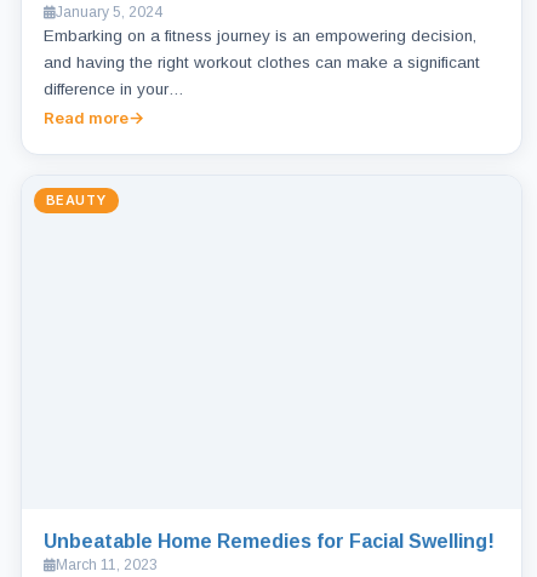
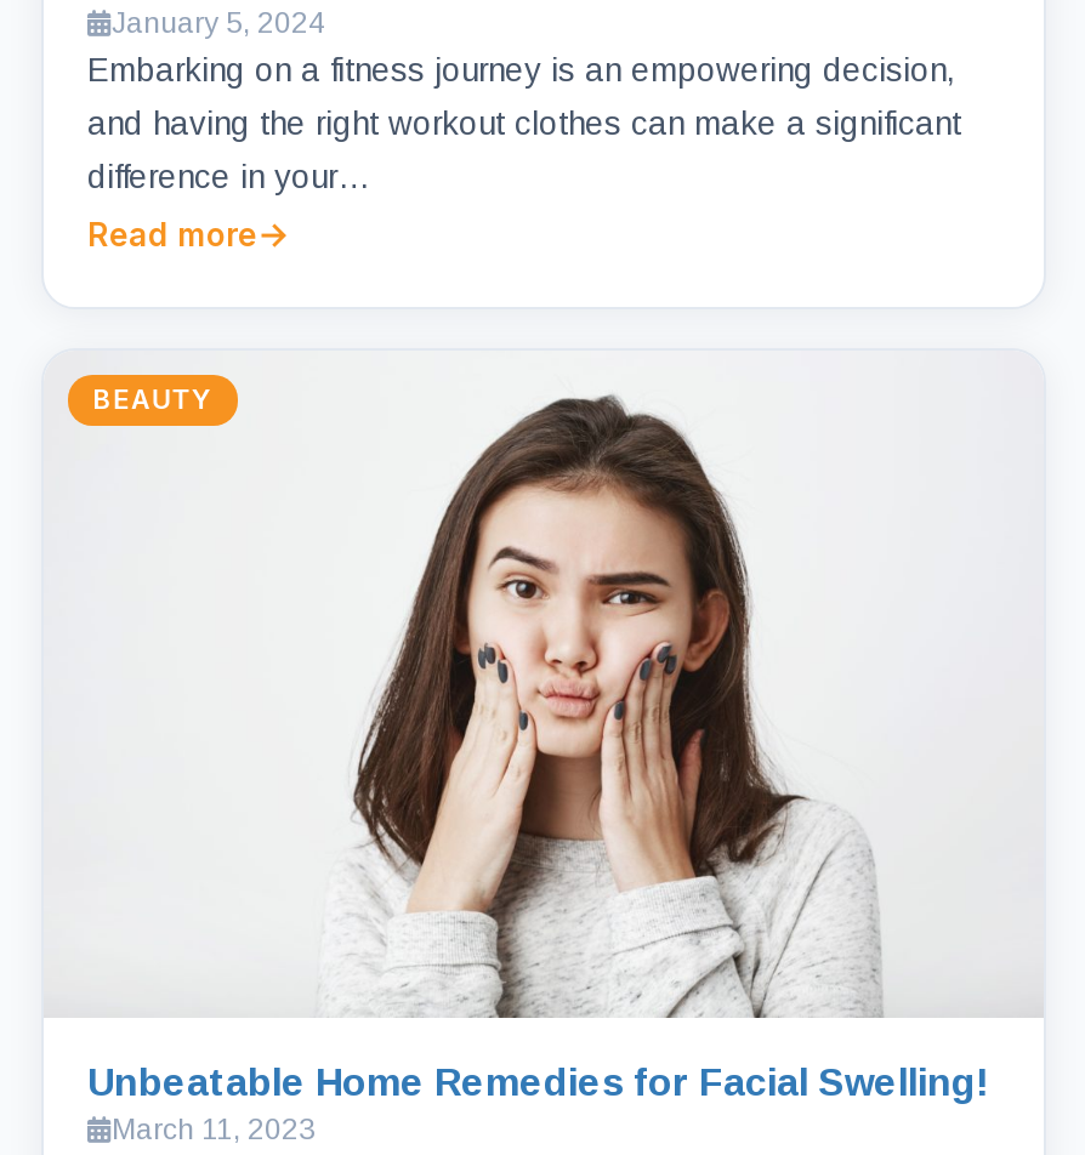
+ [image]
